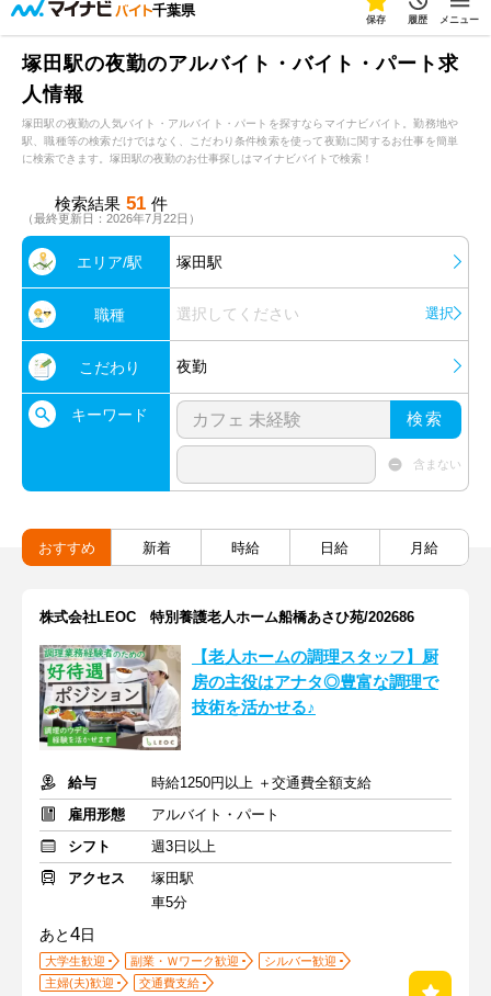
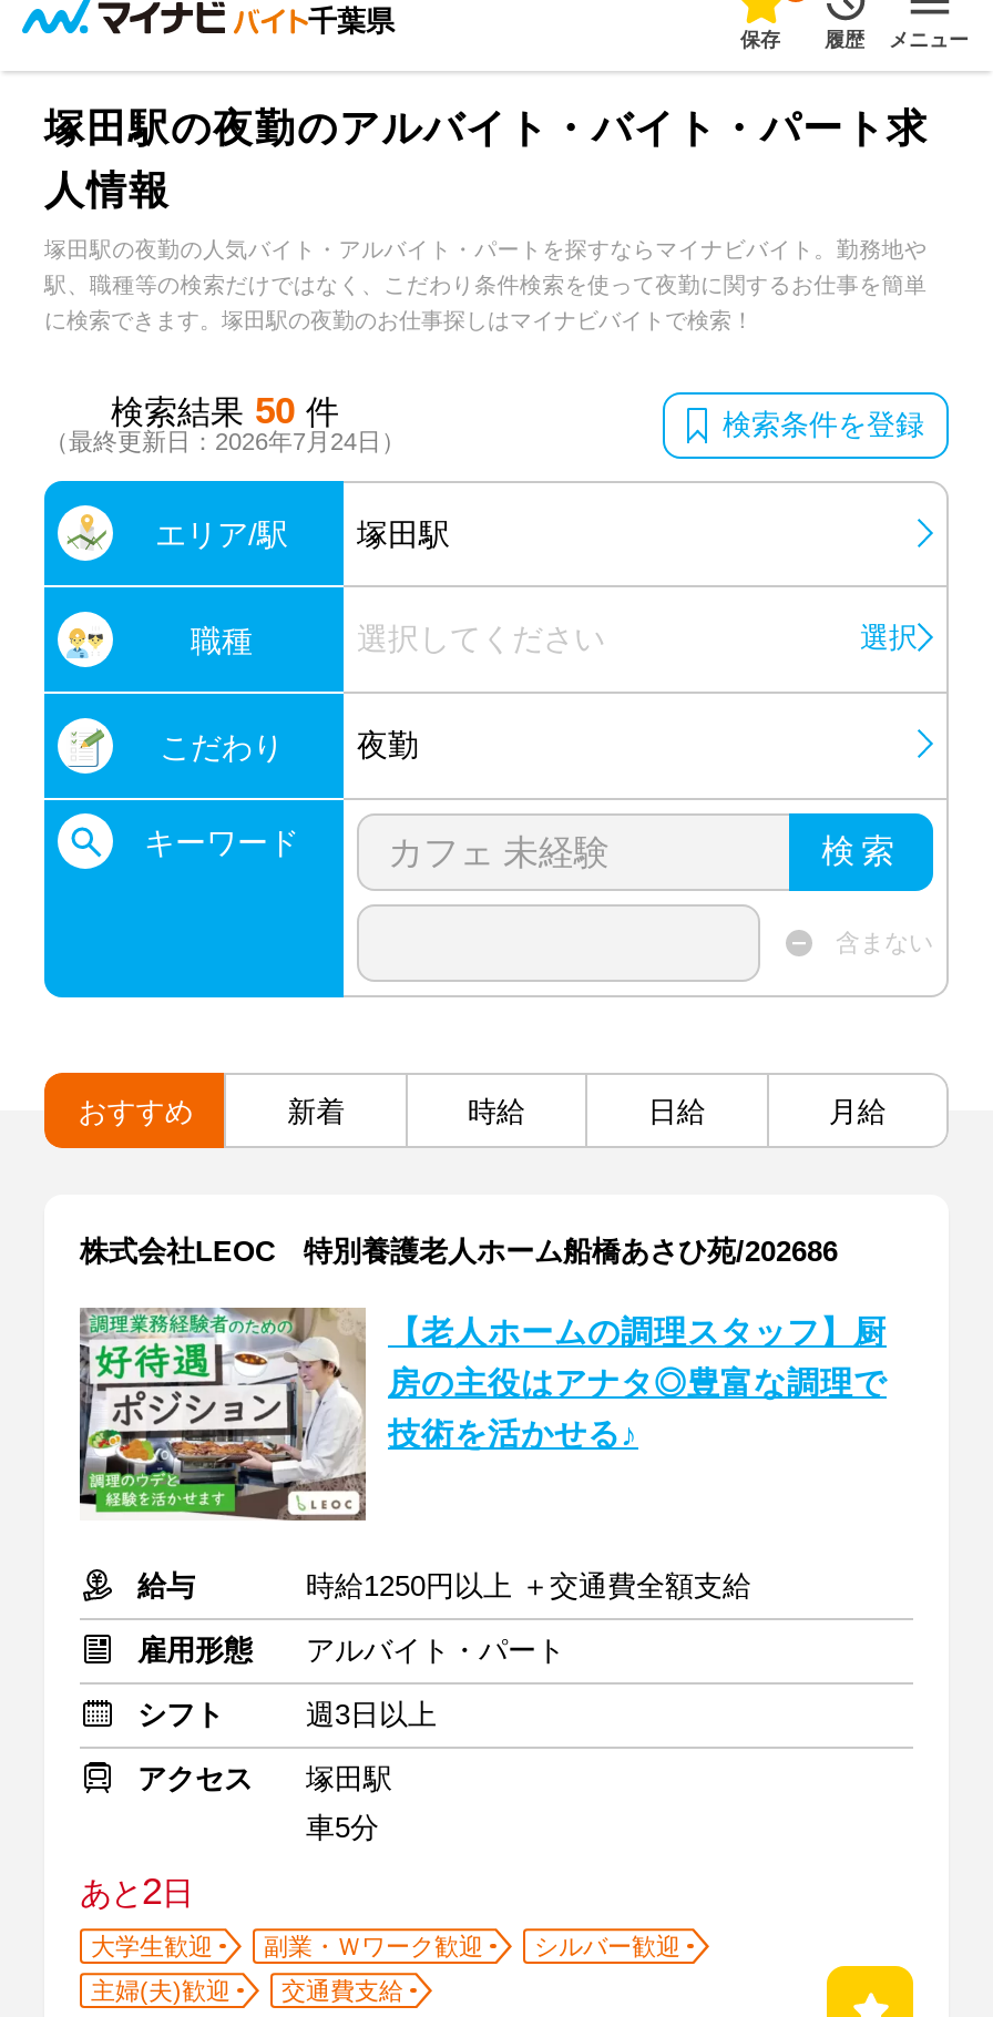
- 検索結果 51 件
- （最終更新日：2026年7月22日）
+ 検索結果 50 件
+ （最終更新日：2026年7月24日）
+ 検索条件を登録

- あと4日
+ あと2日
